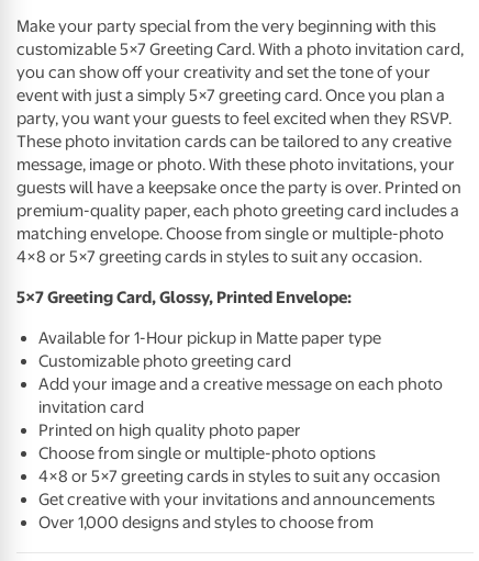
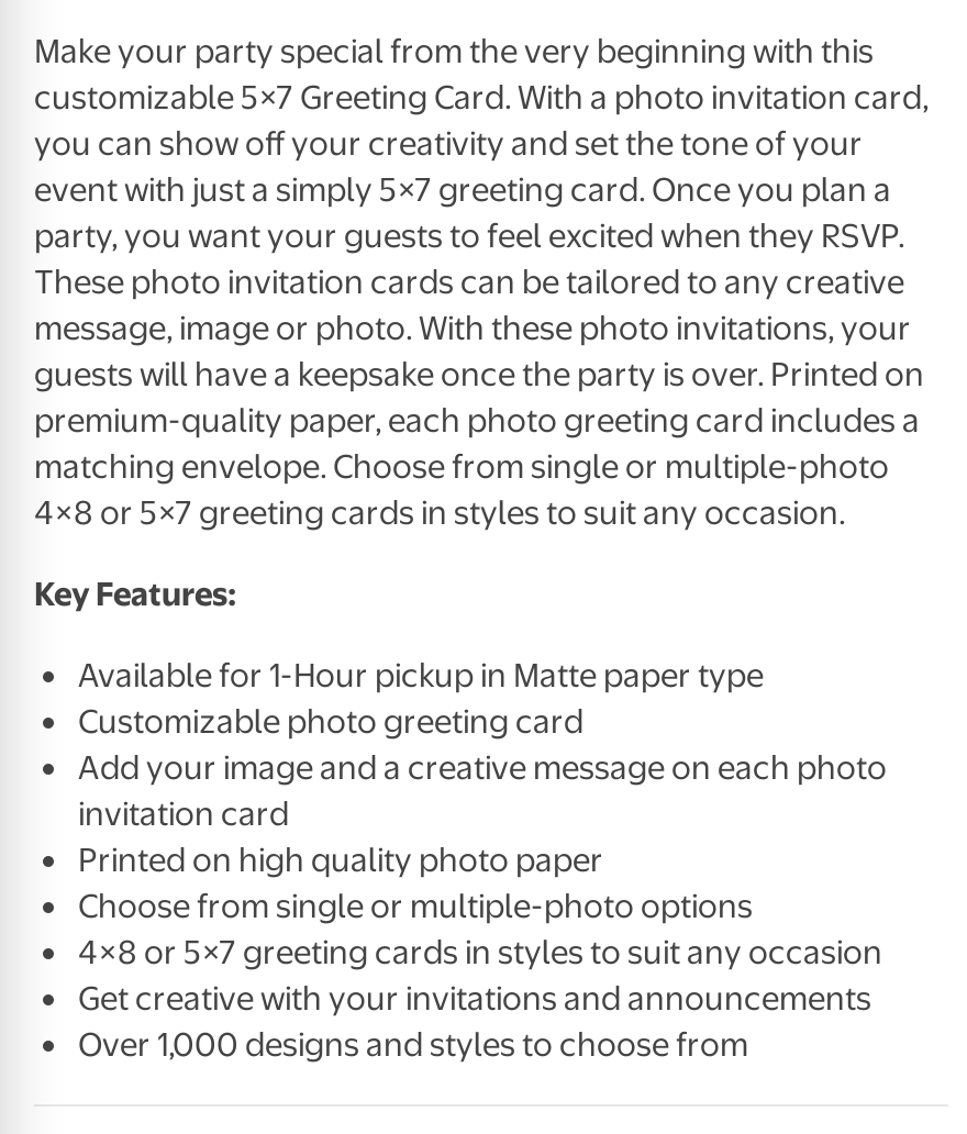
- 5×7 Greeting Card, Glossy, Printed Envelope:
+ Key Features:
